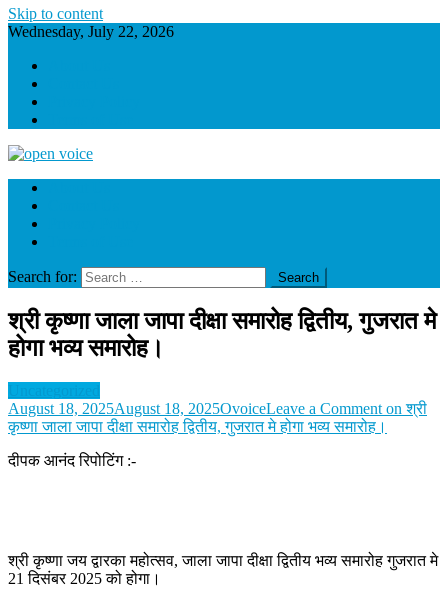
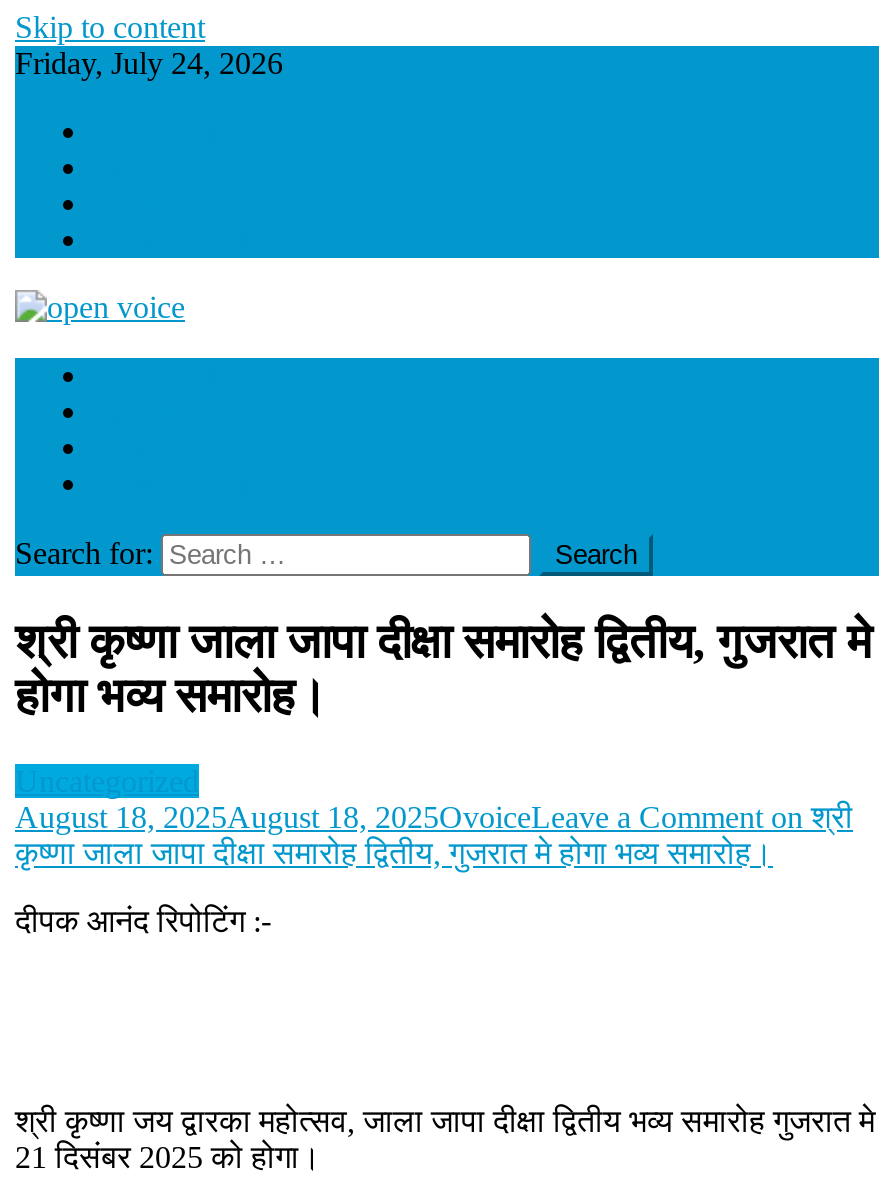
- Wednesday, July 22, 2026
+ Friday, July 24, 2026
